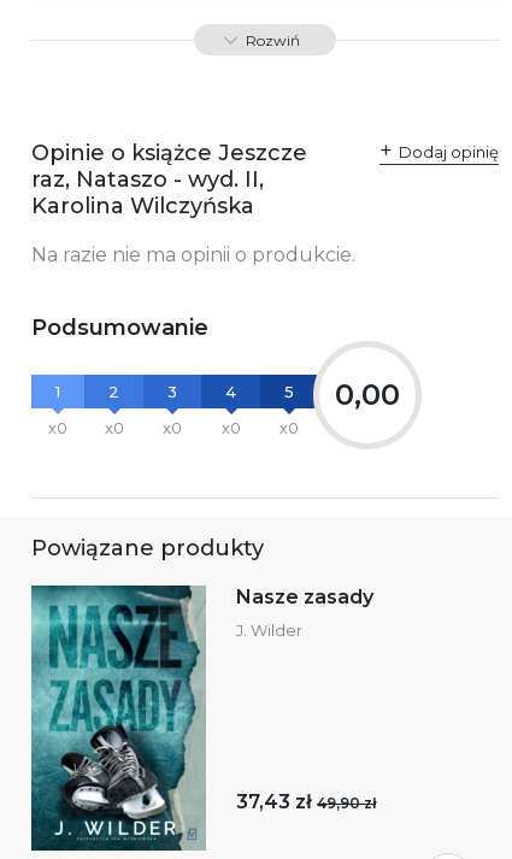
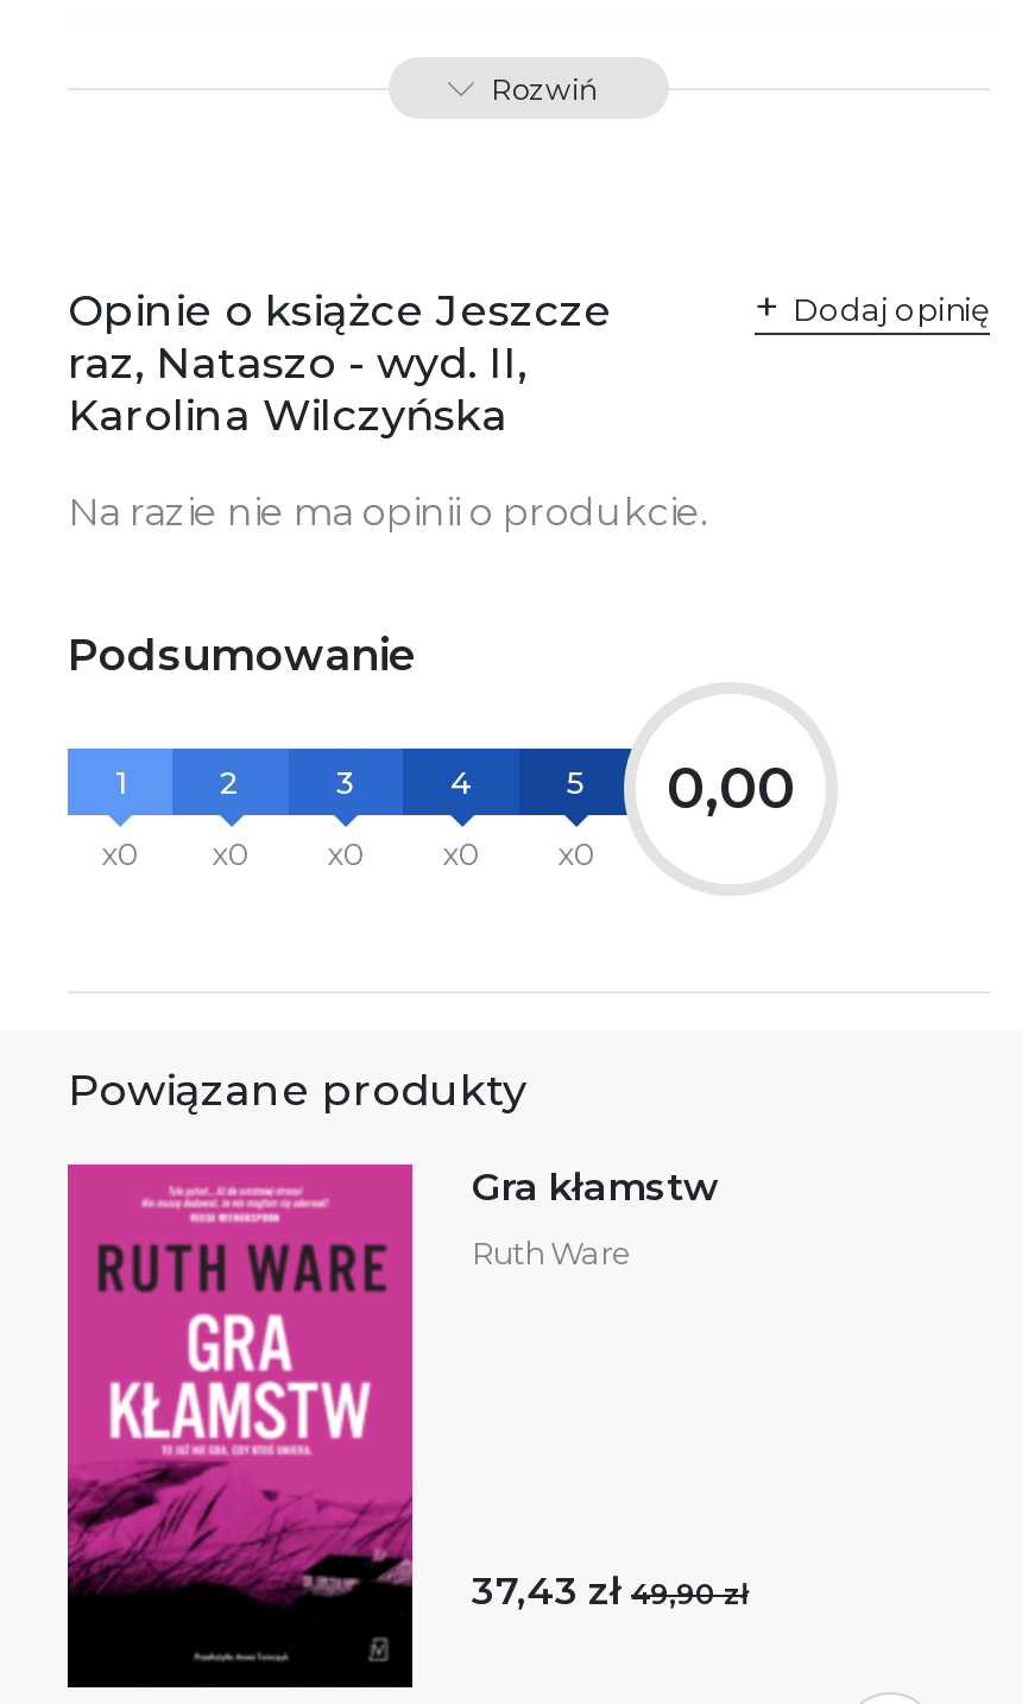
- [image]
- Nasze zasady
+ [image]
+ Gra kłamstw

- J. Wilder
+ Ruth Ware
